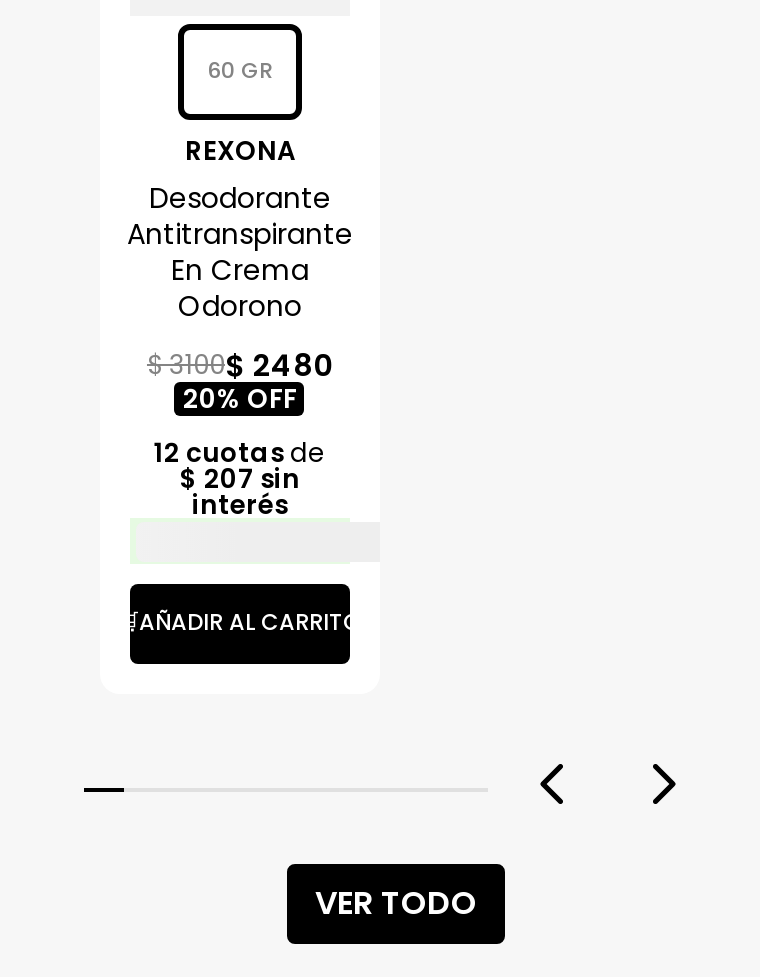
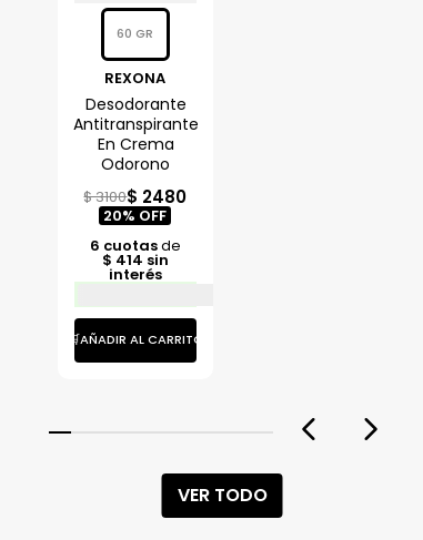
- 12 cuotas de
+ 6 cuotas de

- $ 207sin
+ $ 414sin
